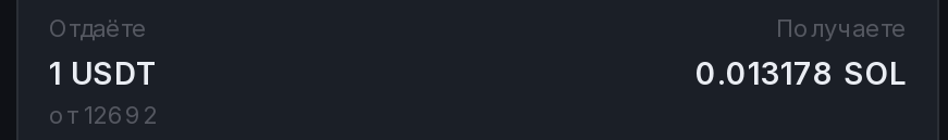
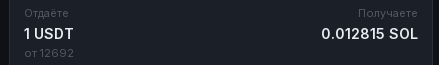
- 0.013178 SOL
+ 0.012815 SOL
